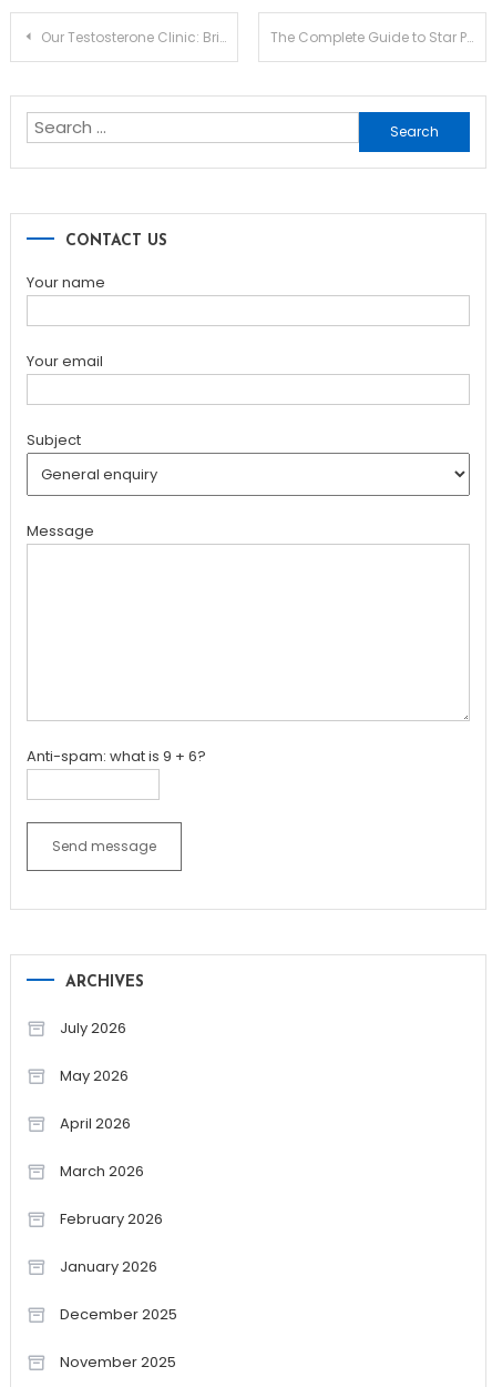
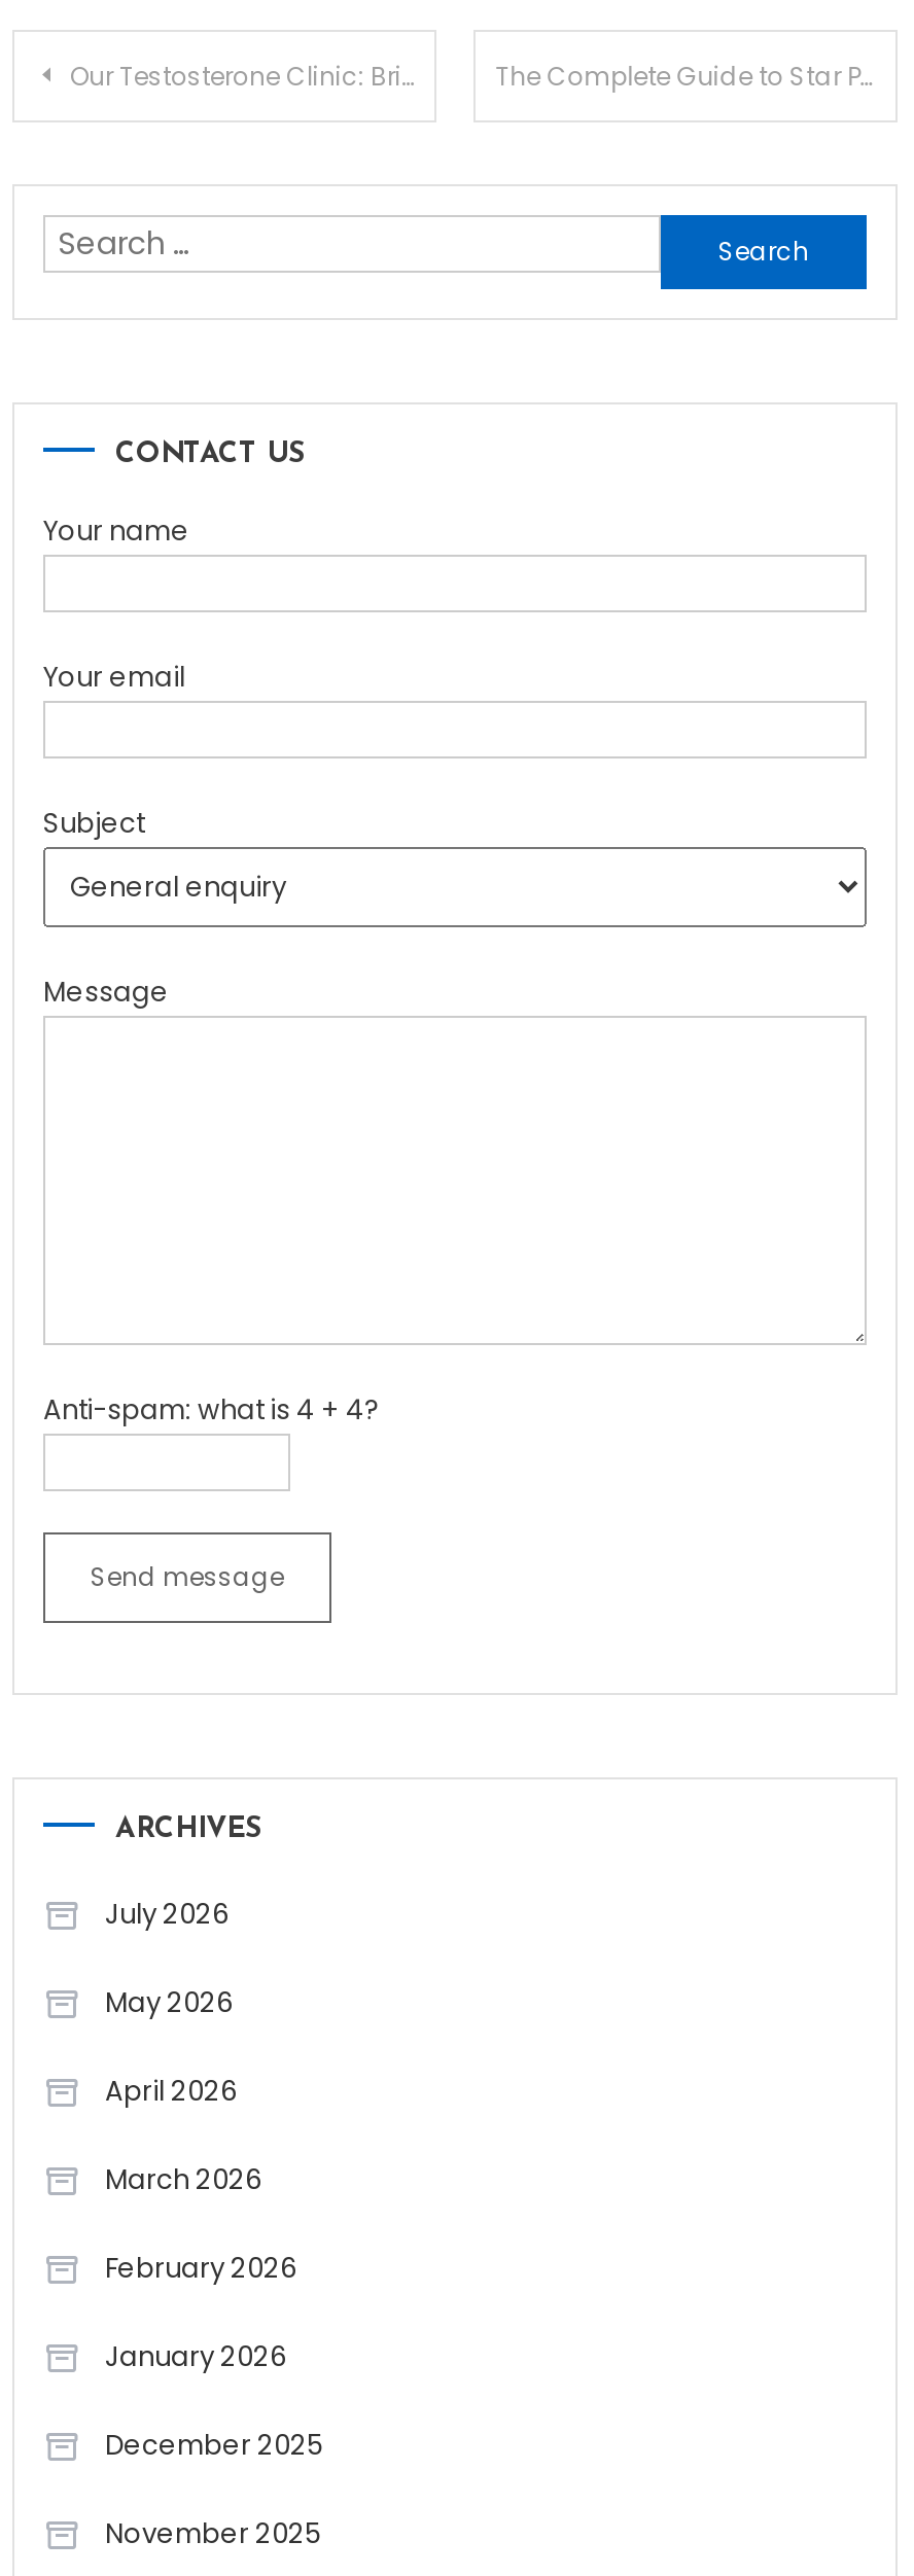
- Anti-spam: what is 9 + 6?
+ Anti-spam: what is 4 + 4?
